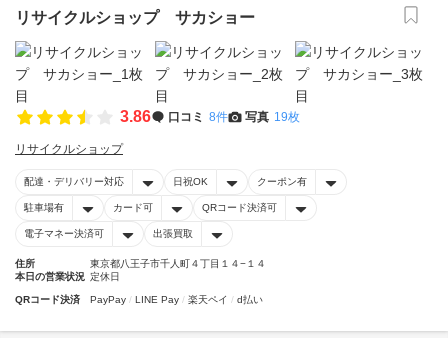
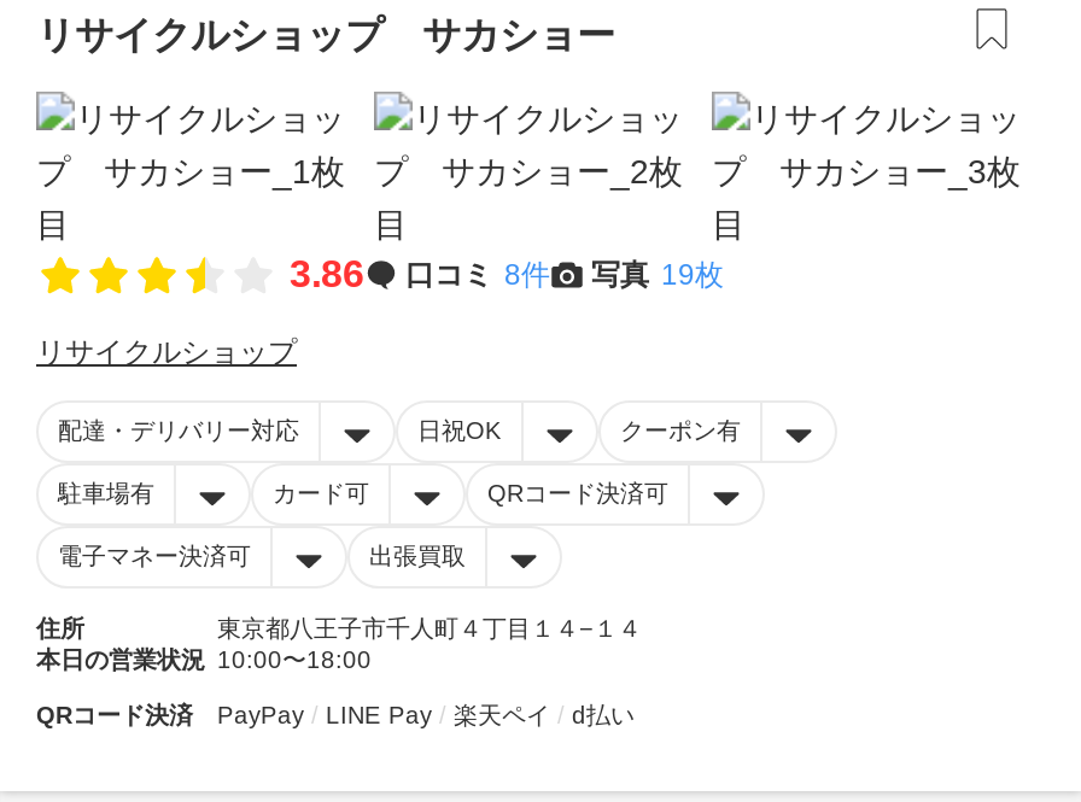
- 本日の営業状況 定休日
+ 本日の営業状況 10:00〜18:00
